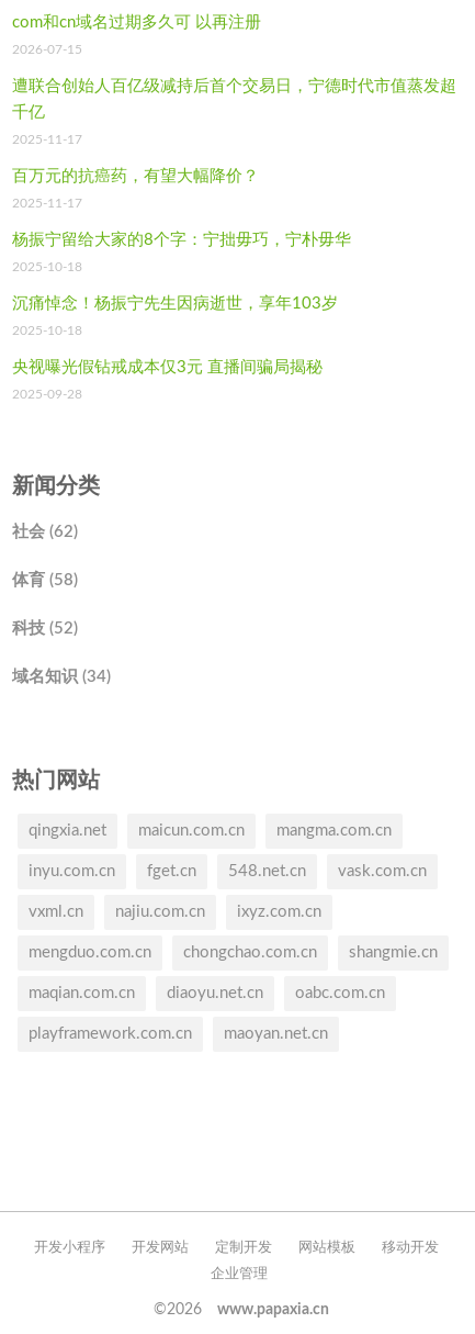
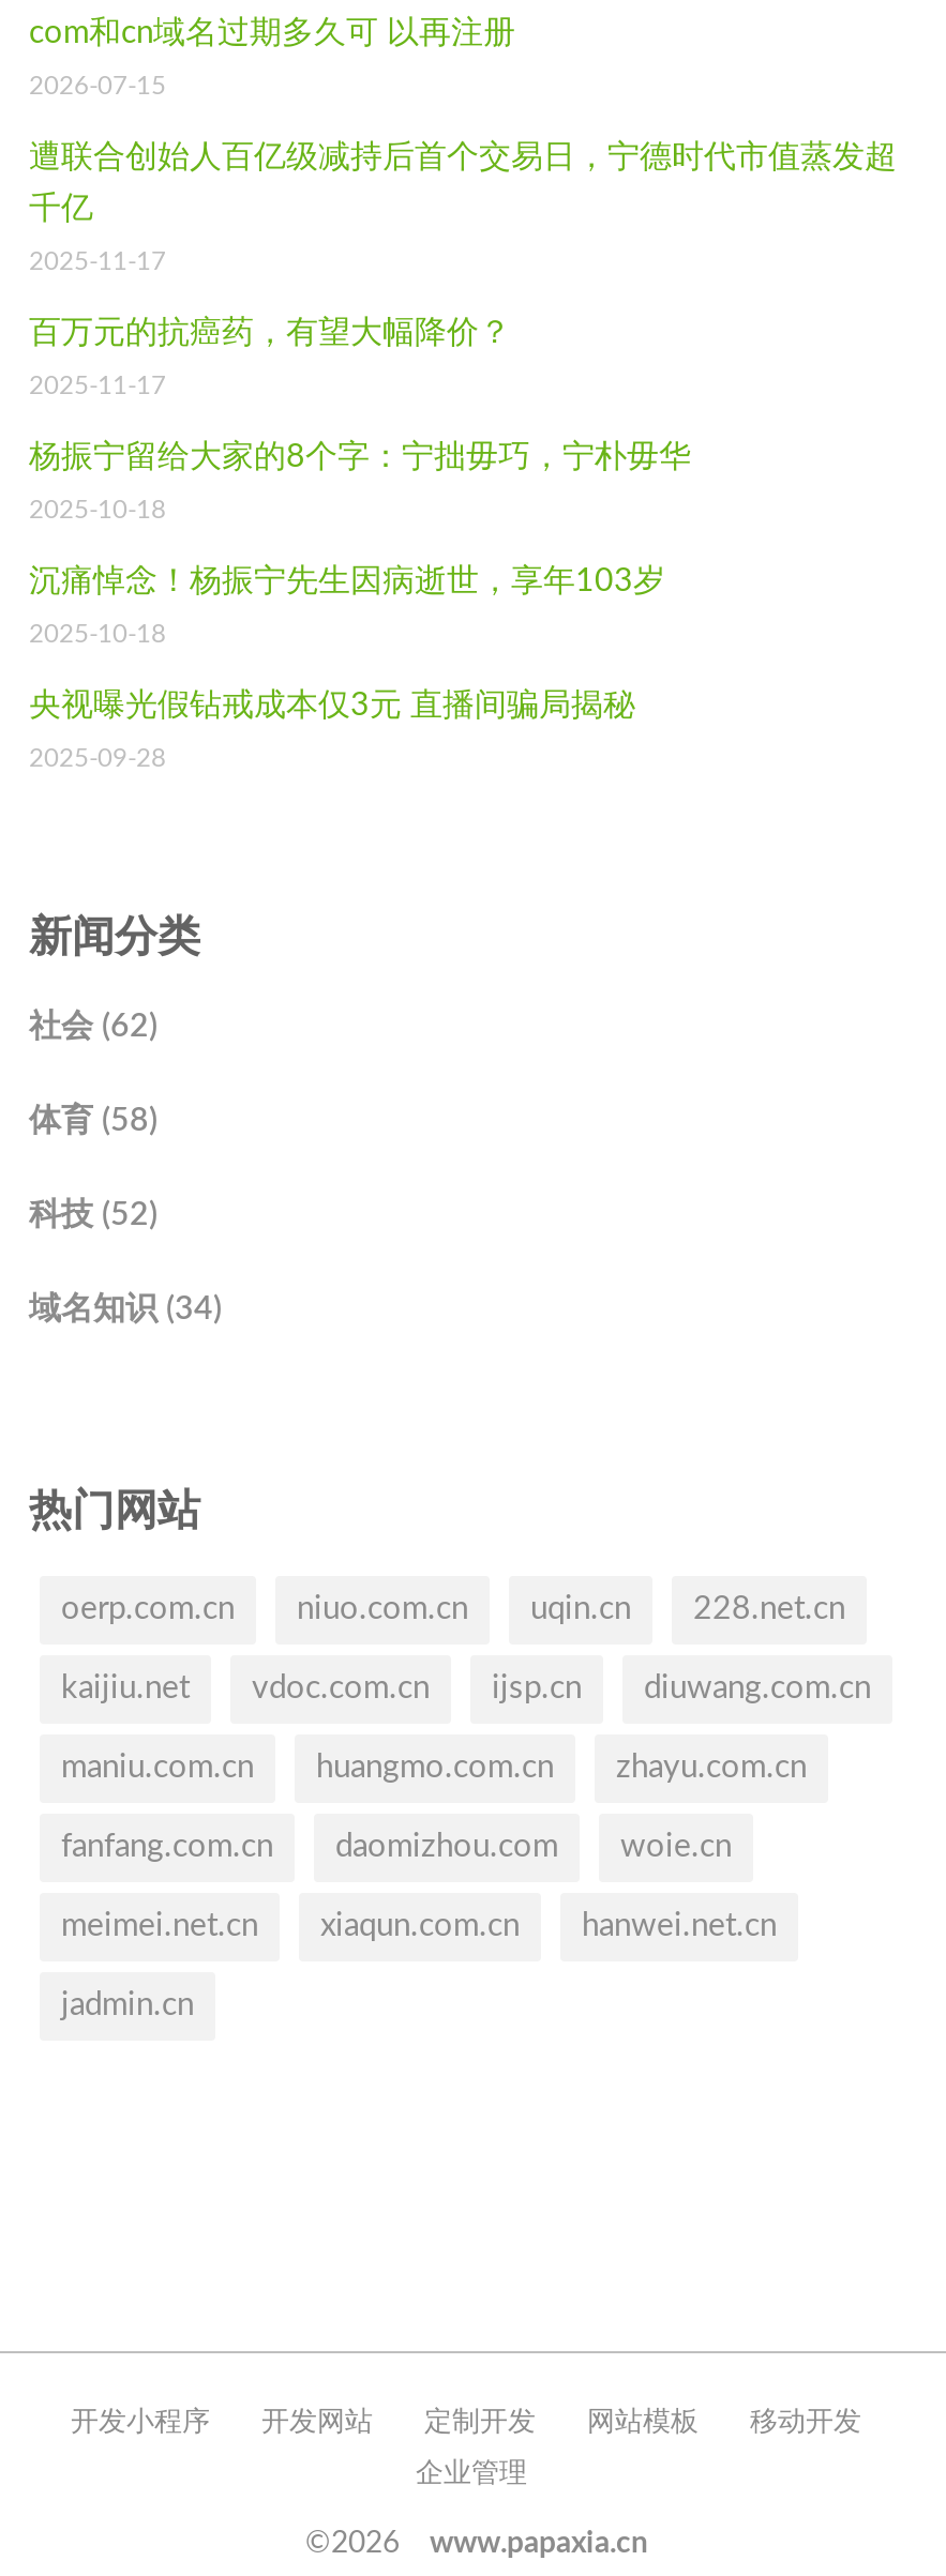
- qingxia.net
- maicun.com.cn
- mangma.com.cn
+ oerp.com.cn
+ niuo.com.cn
+ uqin.cn
+ 228.net.cn

- inyu.com.cn
- fget.cn
- 548.net.cn
- vask.com.cn
+ kaijiu.net
+ vdoc.com.cn
+ ijsp.cn
+ diuwang.com.cn

- vxml.cn
- najiu.com.cn
- ixyz.com.cn
+ maniu.com.cn
+ huangmo.com.cn
+ zhayu.com.cn

- mengduo.com.cn
- chongchao.com.cn
- shangmie.cn
+ fanfang.com.cn
+ daomizhou.com
+ woie.cn

- maqian.com.cn
- diaoyu.net.cn
- oabc.com.cn
+ meimei.net.cn
+ xiaqun.com.cn
+ hanwei.net.cn

- playframework.com.cn
- maoyan.net.cn
+ jadmin.cn
